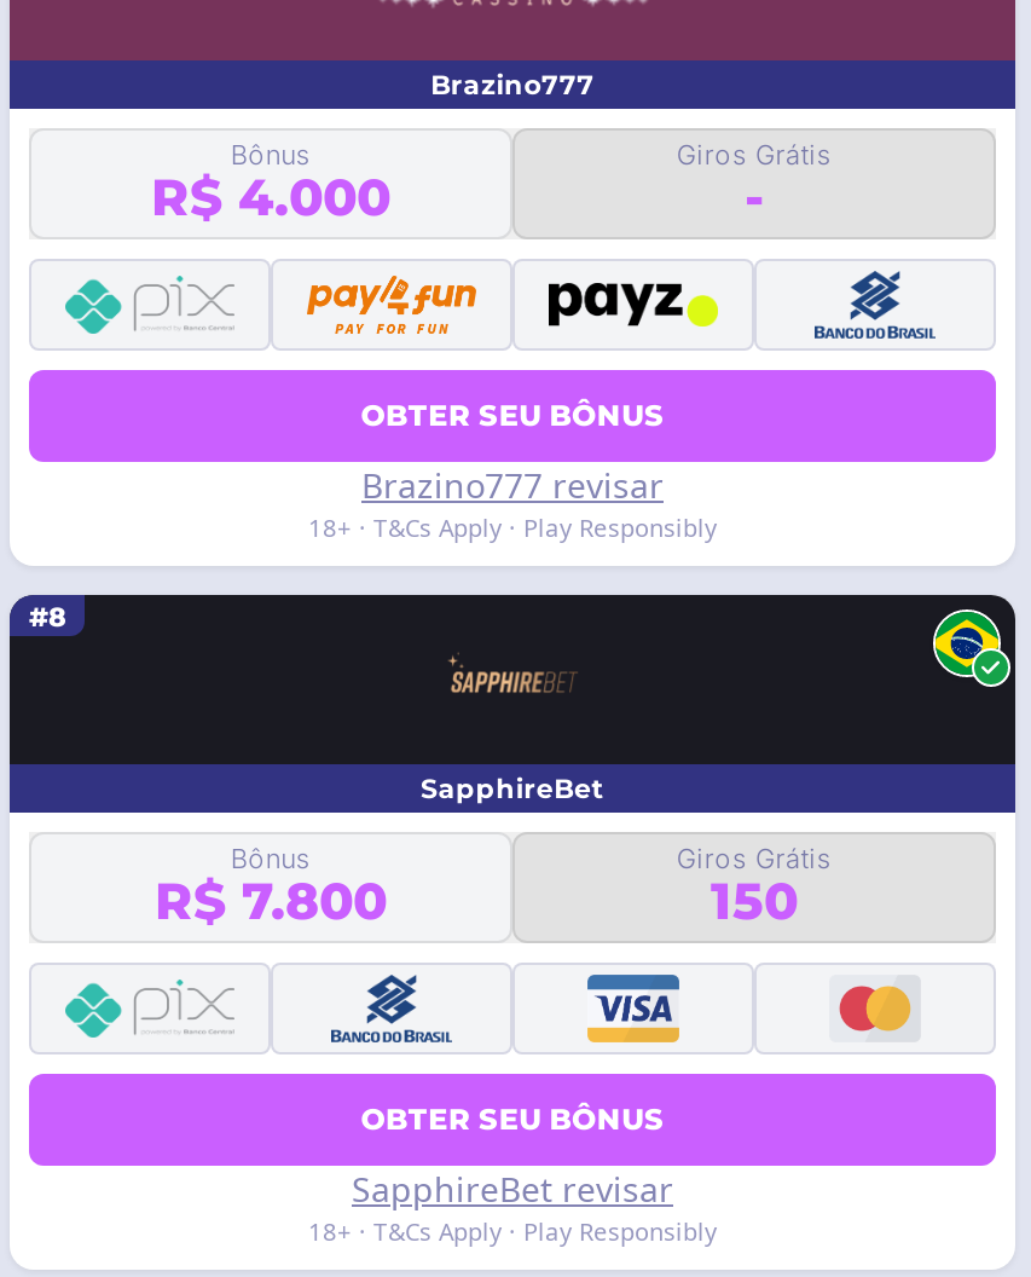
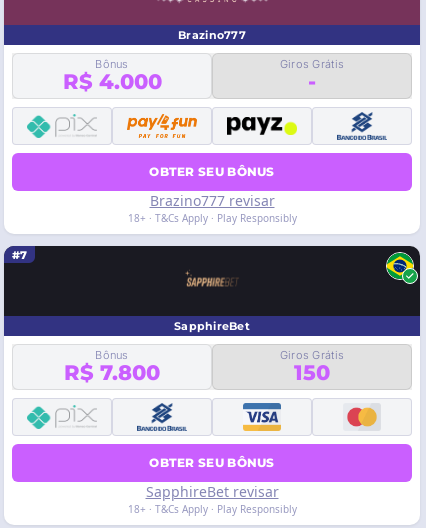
- #8
+ #7
